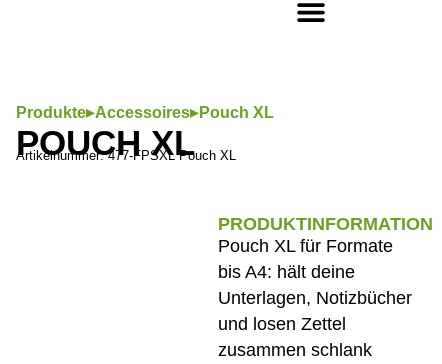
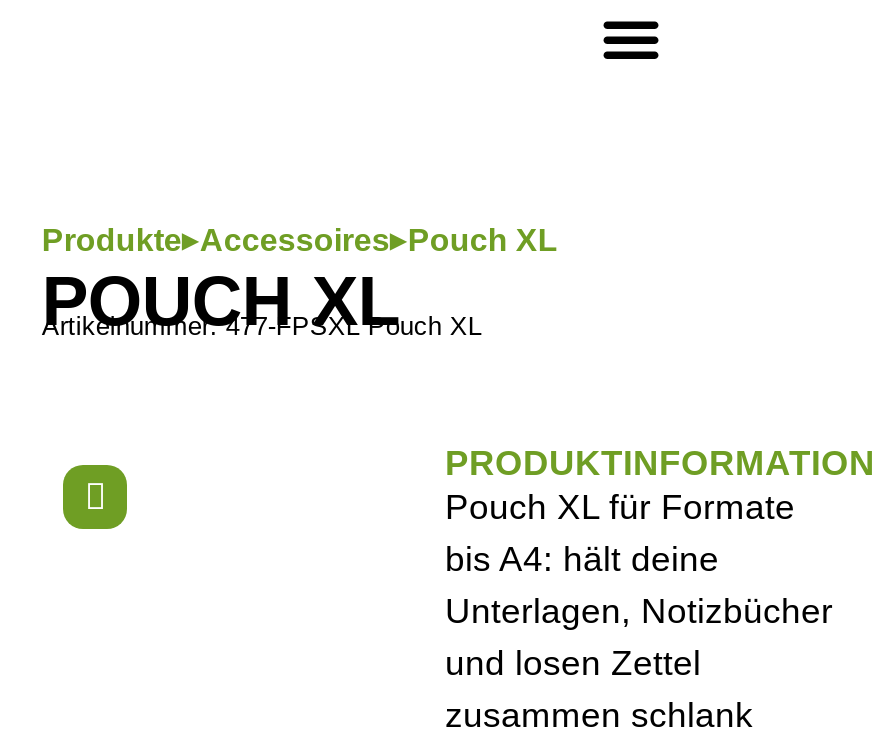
+ [image]
